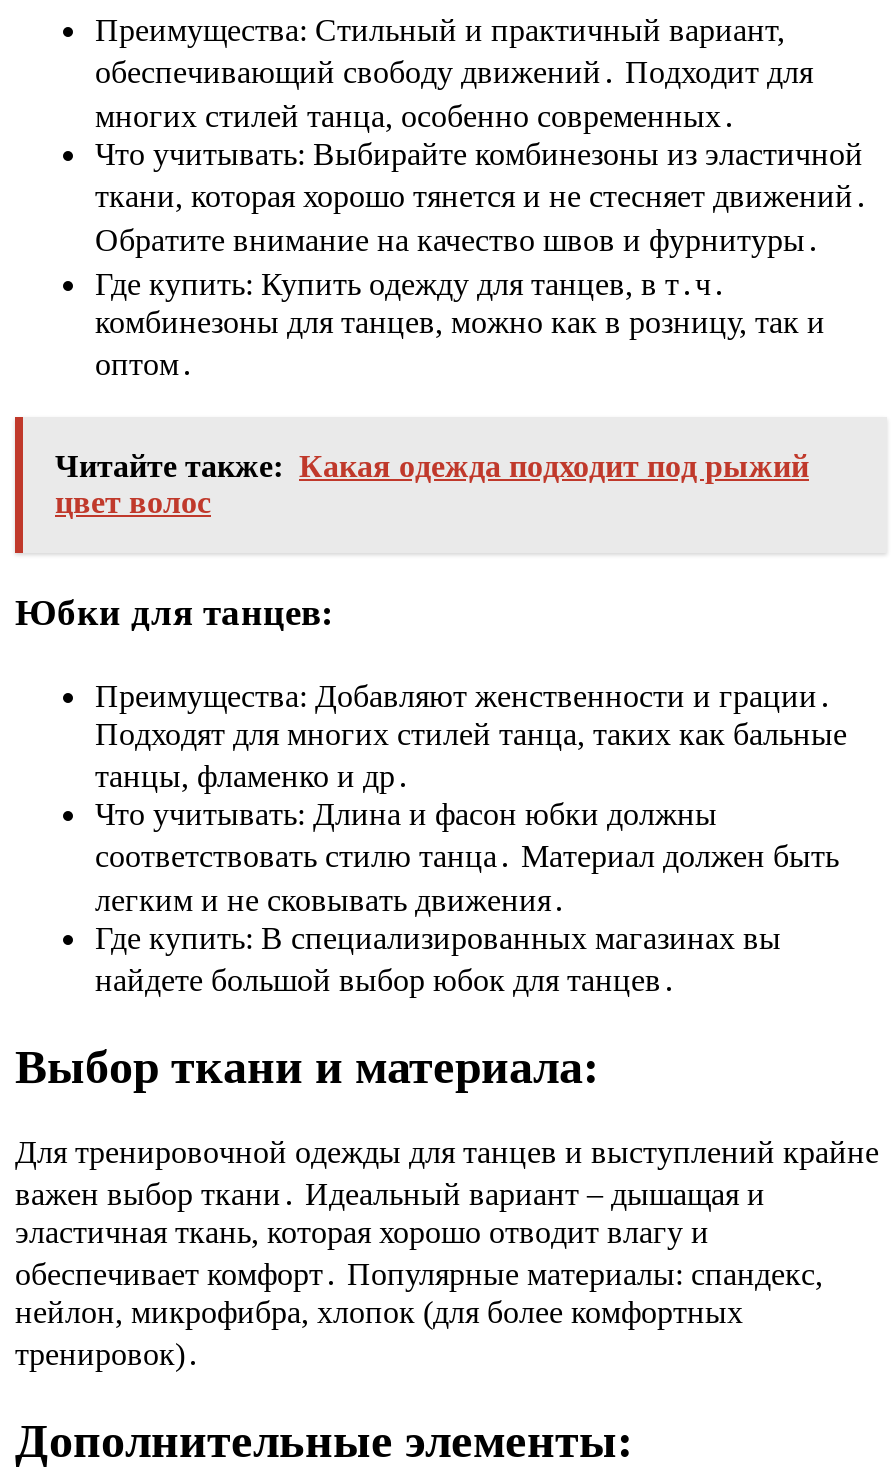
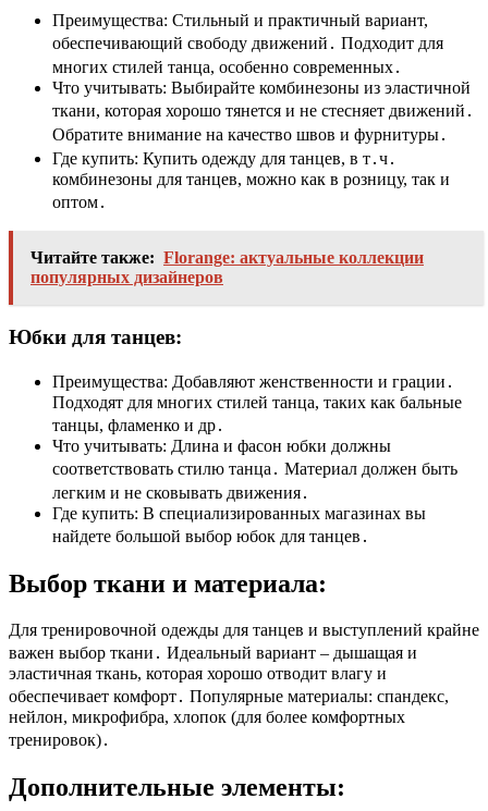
- Читайте также: Какая одежда подходит под рыжий
- цвет волос
+ Читайте также: Florange: актуальные коллекции
+ популярных дизайнеров
